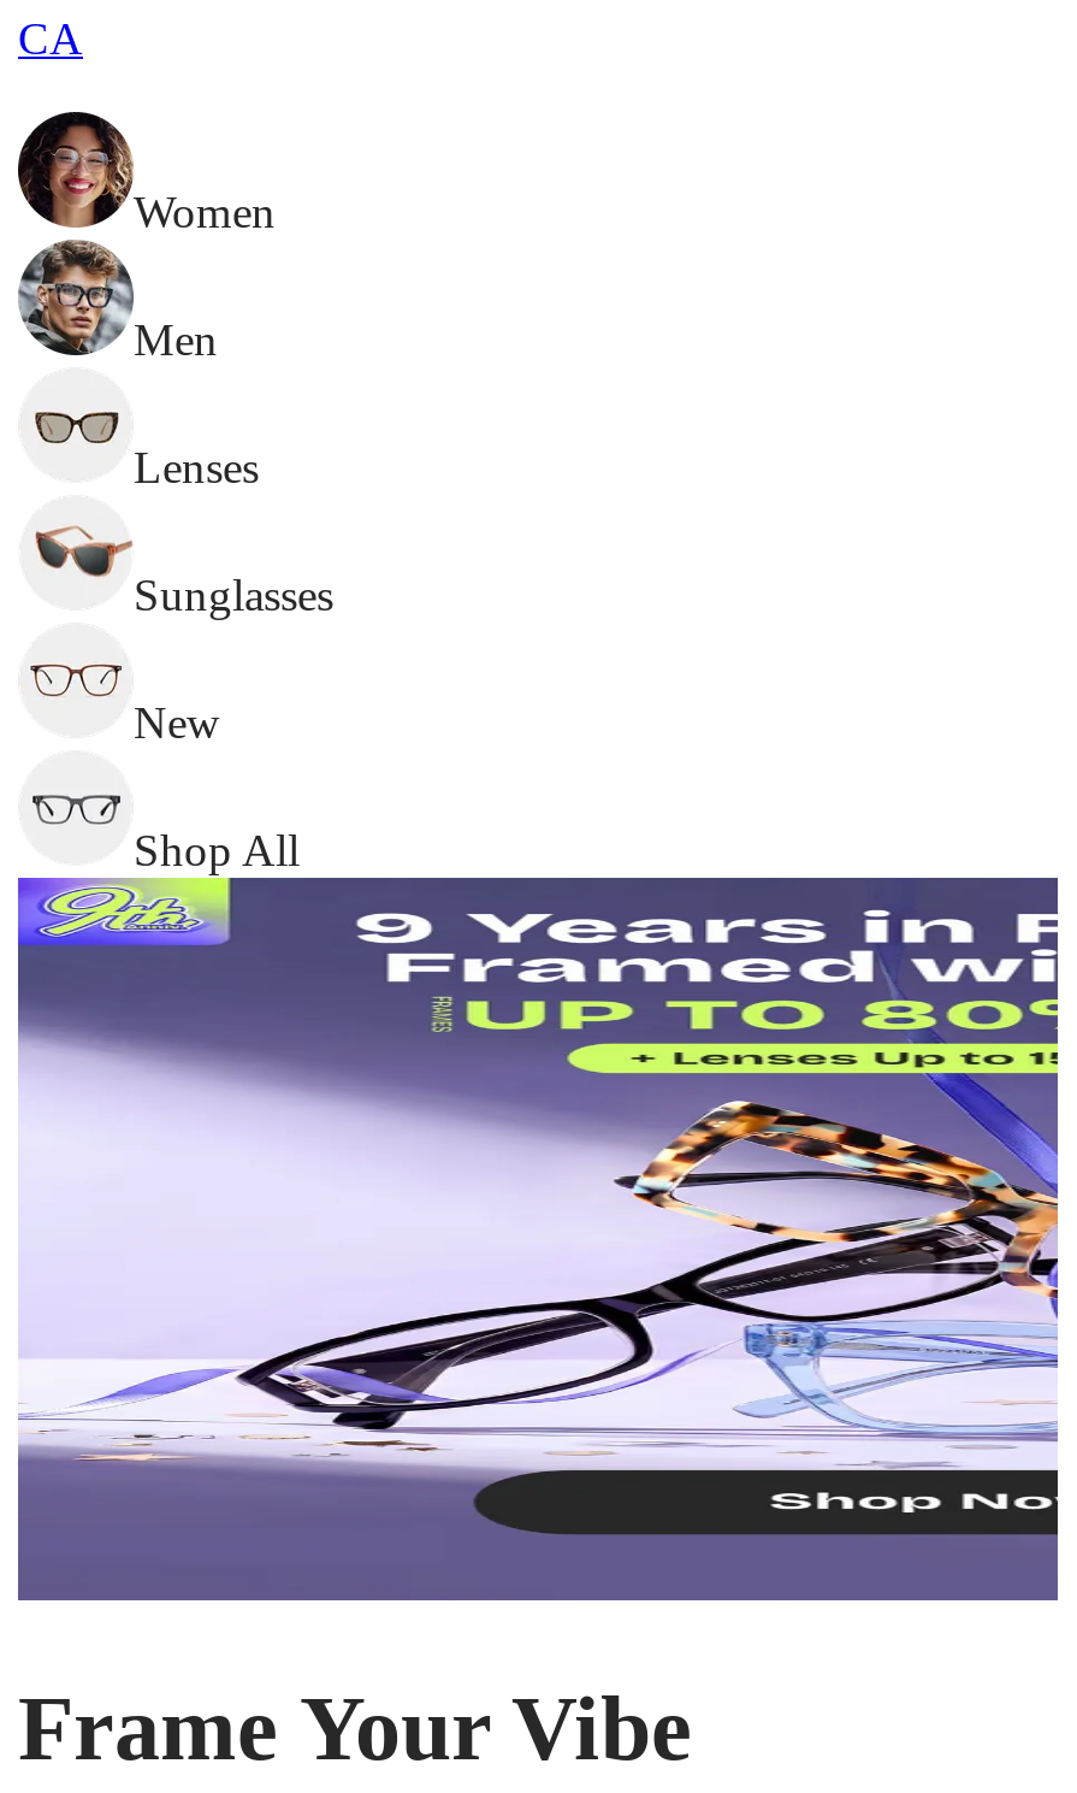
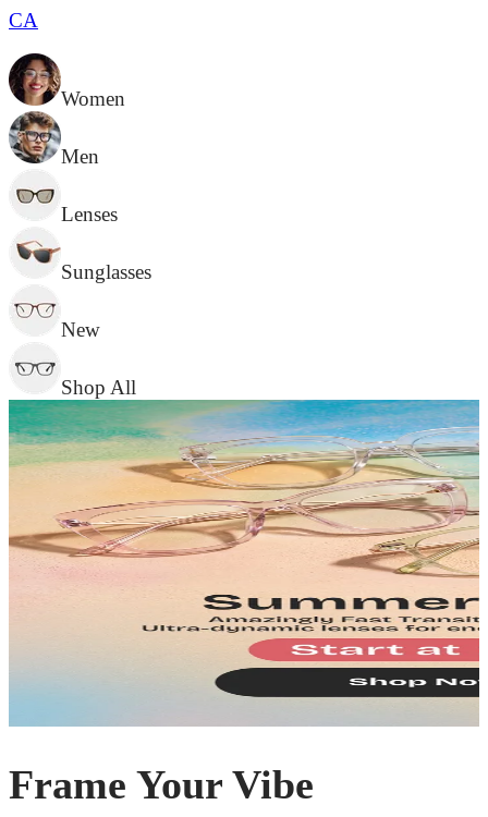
- [image]
+ [image]
